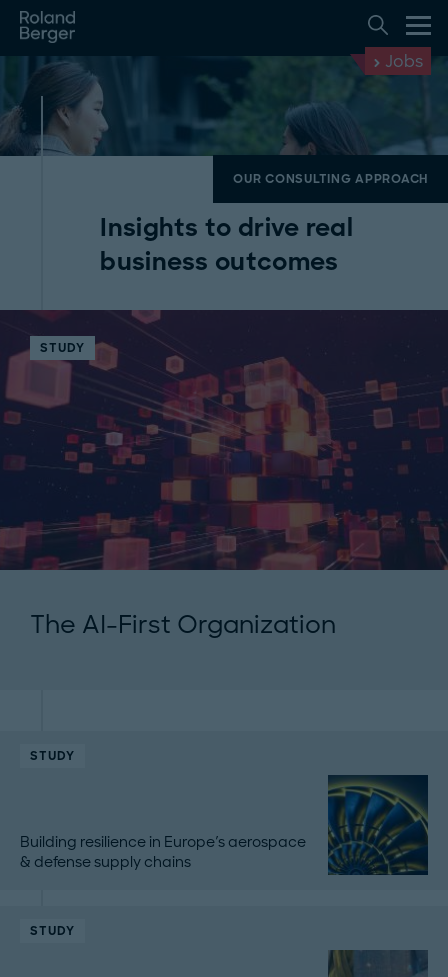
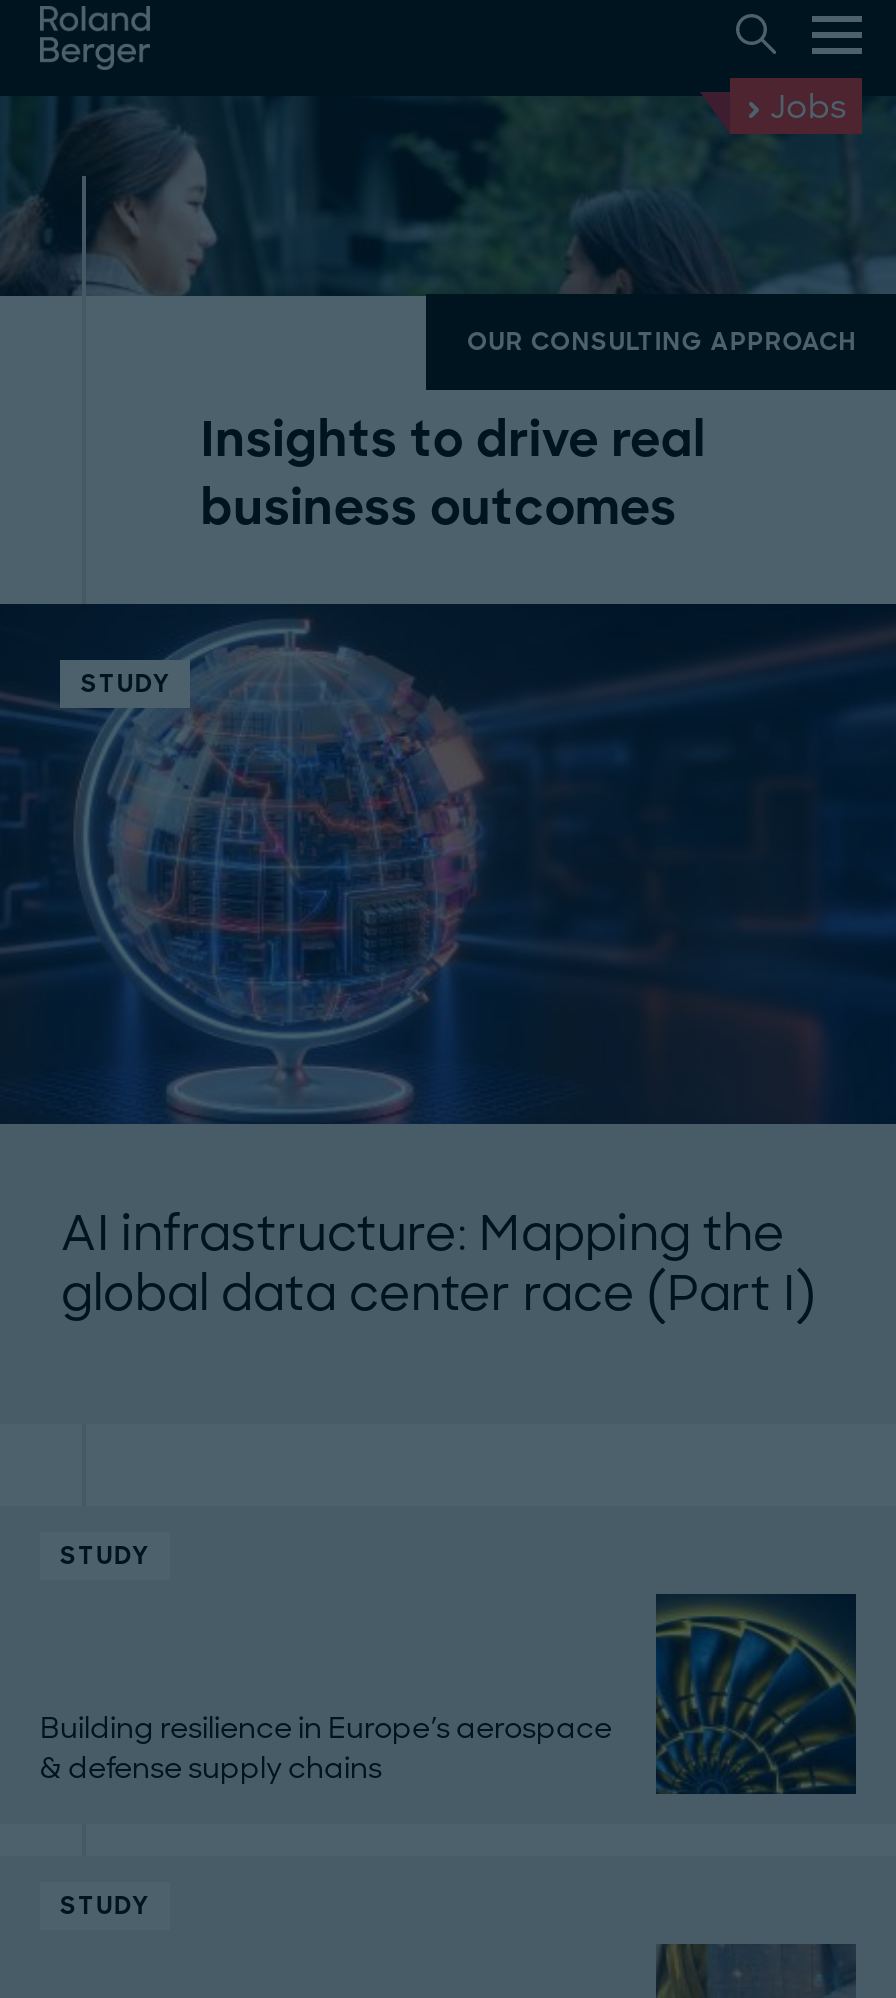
- [image]
- The AI-First Organization
+ [image]
+ AI infrastructure: Mapping the
+ global data center race (Part I)
